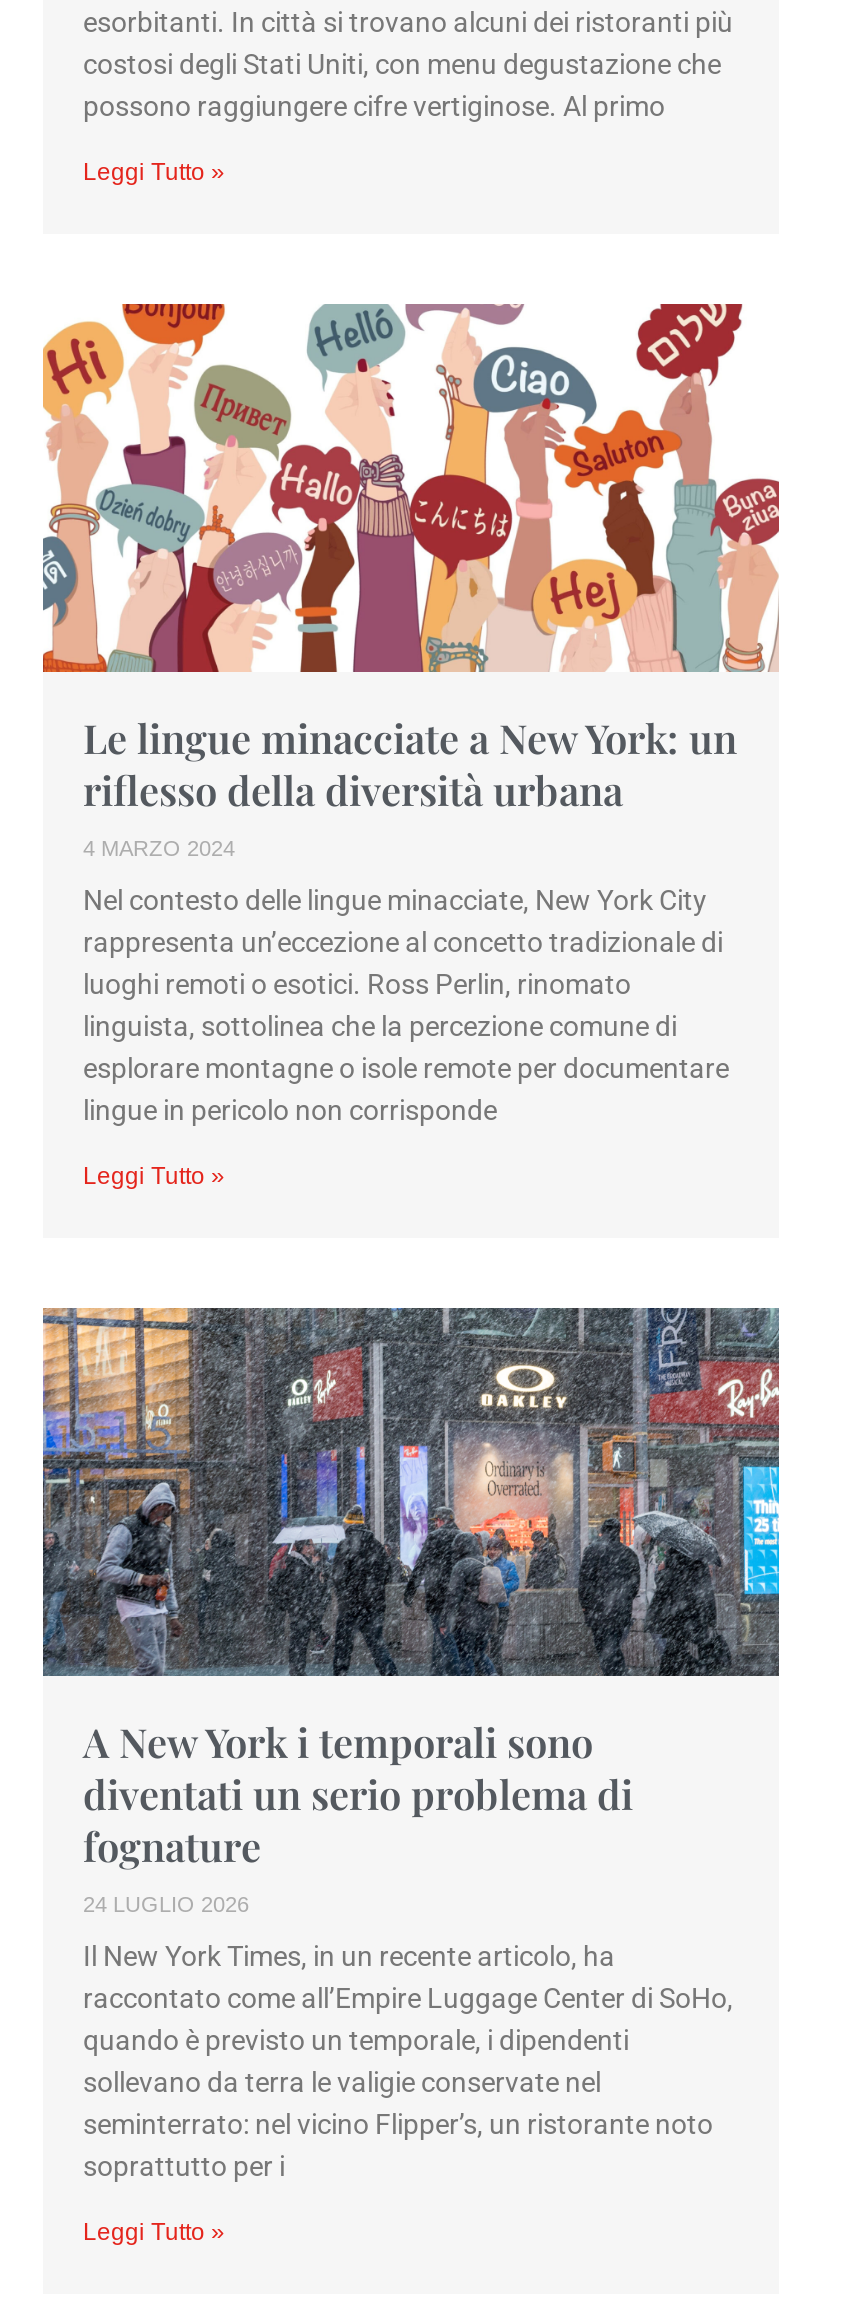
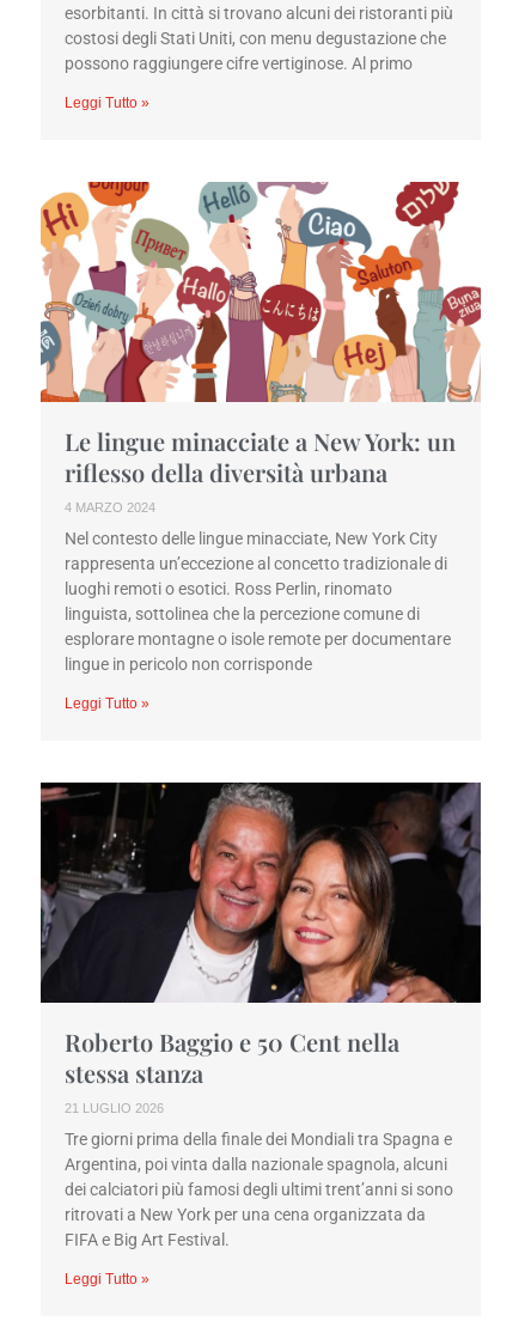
- [image]
- A New York i temporali sono
- diventati un serio problema di
- fognature
- 24 LUGLIO 2026
+ [image]
+ Roberto Baggio e 50 Cent nella
+ stessa stanza
+ 21 LUGLIO 2026

- Il New York Times, in un recente articolo, ha
- raccontato come all’Empire Luggage Center di SoHo,
- quando è previsto un temporale, i dipendenti
- sollevano da terra le valigie conservate nel
- seminterrato: nel vicino Flipper’s, un ristorante noto
- soprattutto per i
+ Tre giorni prima della finale dei Mondiali tra Spagna e
+ Argentina, poi vinta dalla nazionale spagnola, alcuni
+ dei calciatori più famosi degli ultimi trent’anni si sono
+ ritrovati a New York per una cena organizzata da
+ FIFA e Big Art Festival.
